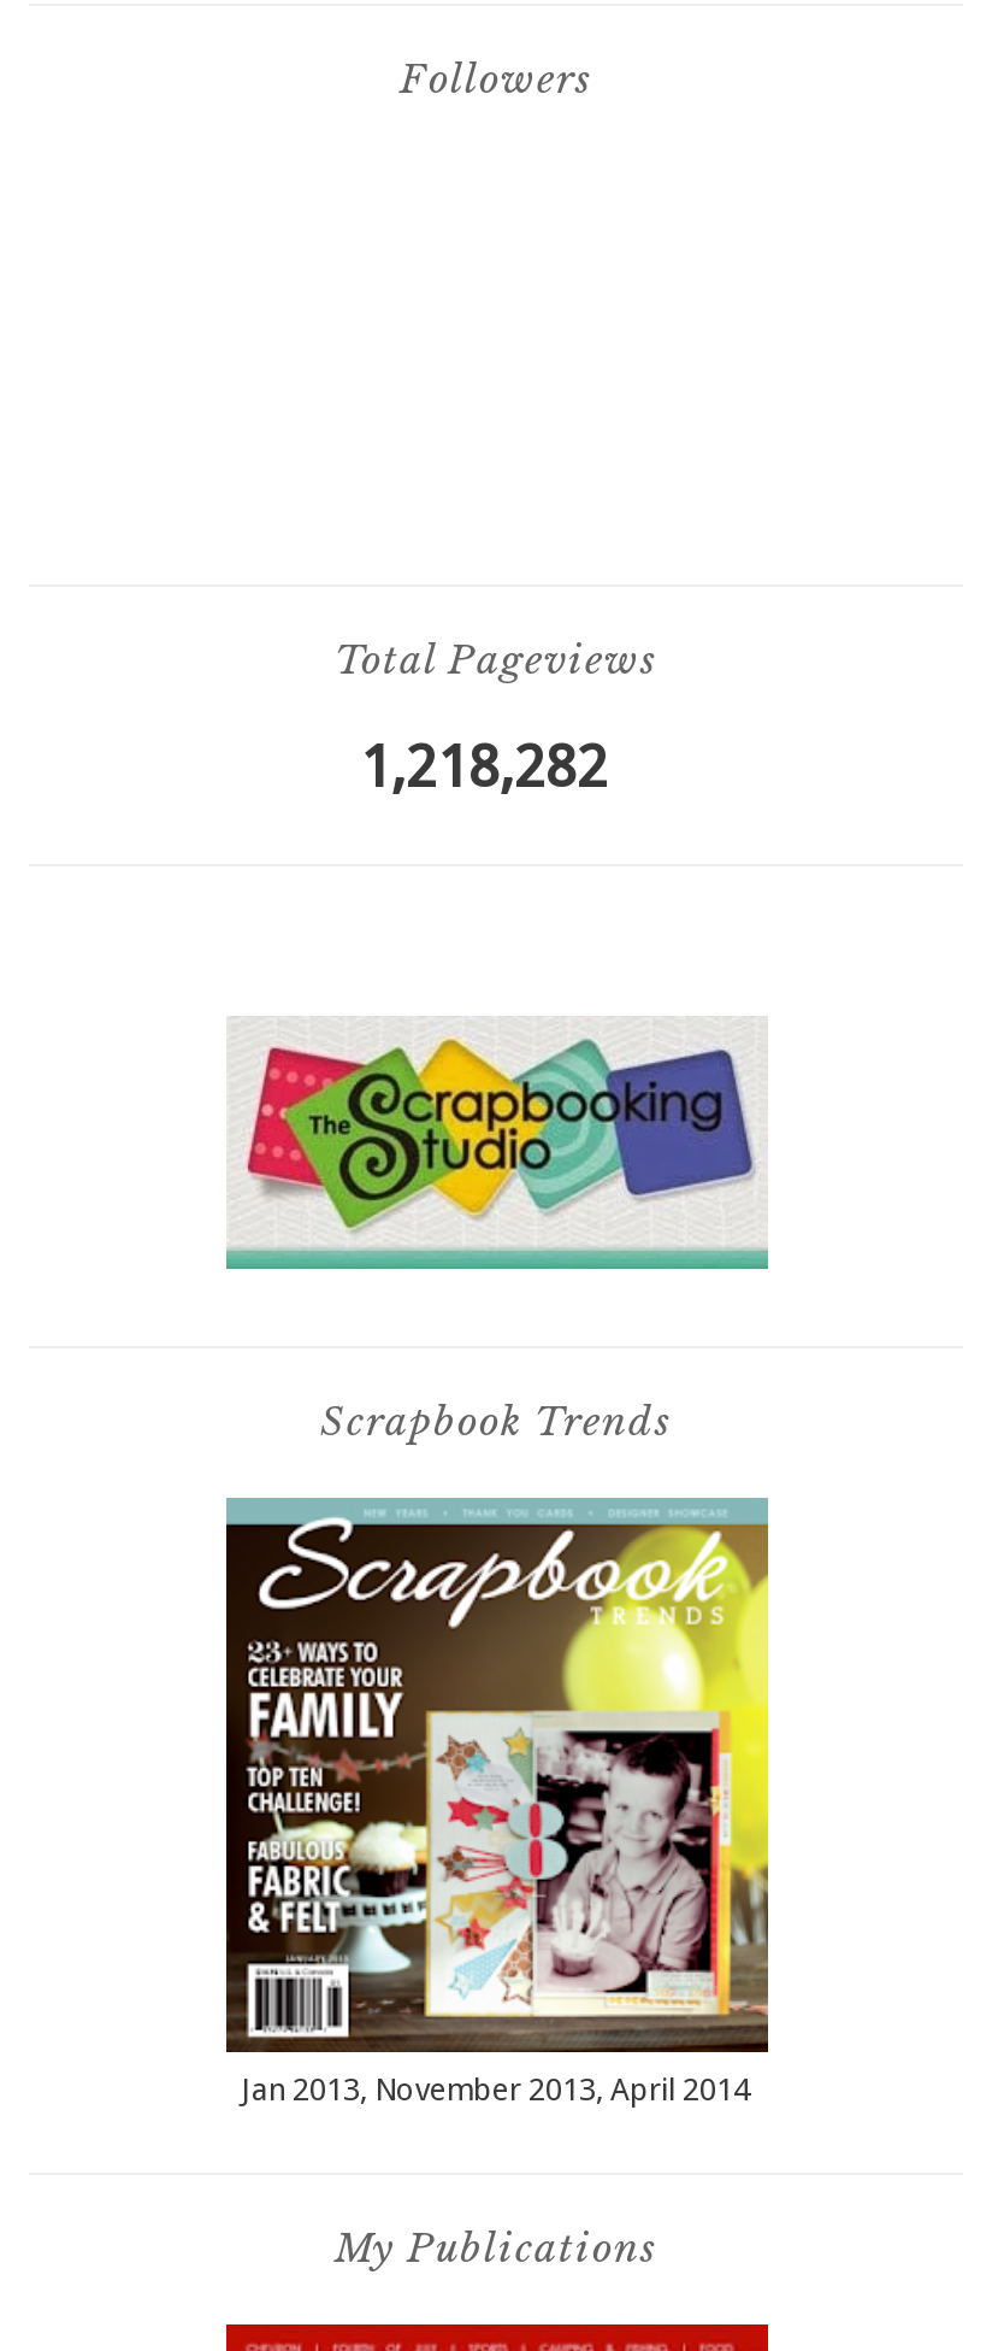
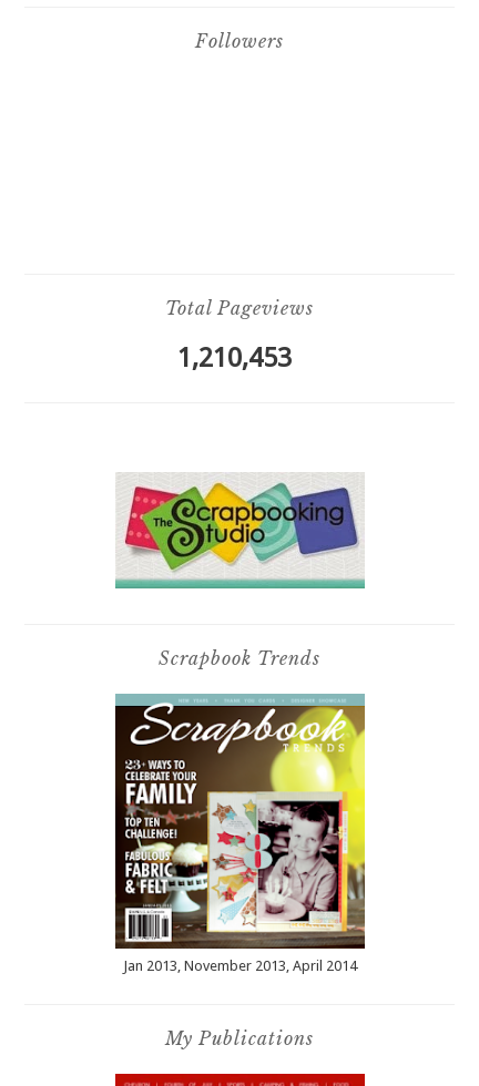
- 1,218,282
+ 1,210,453
